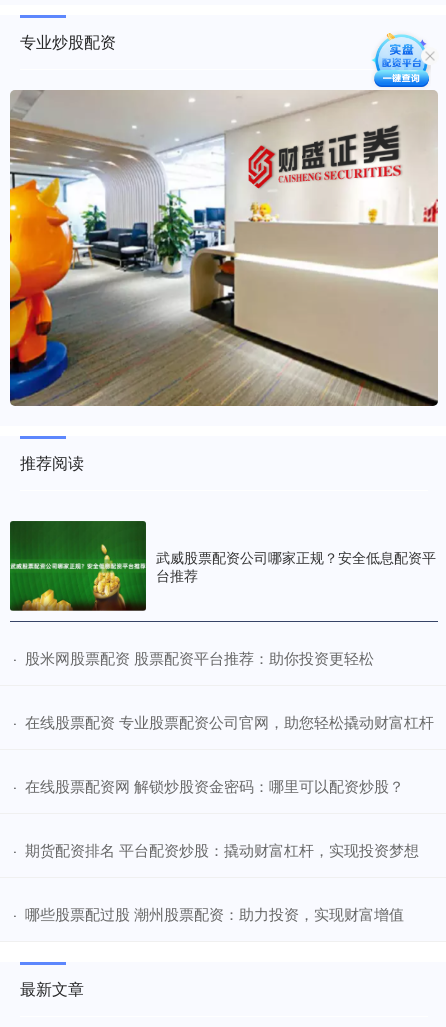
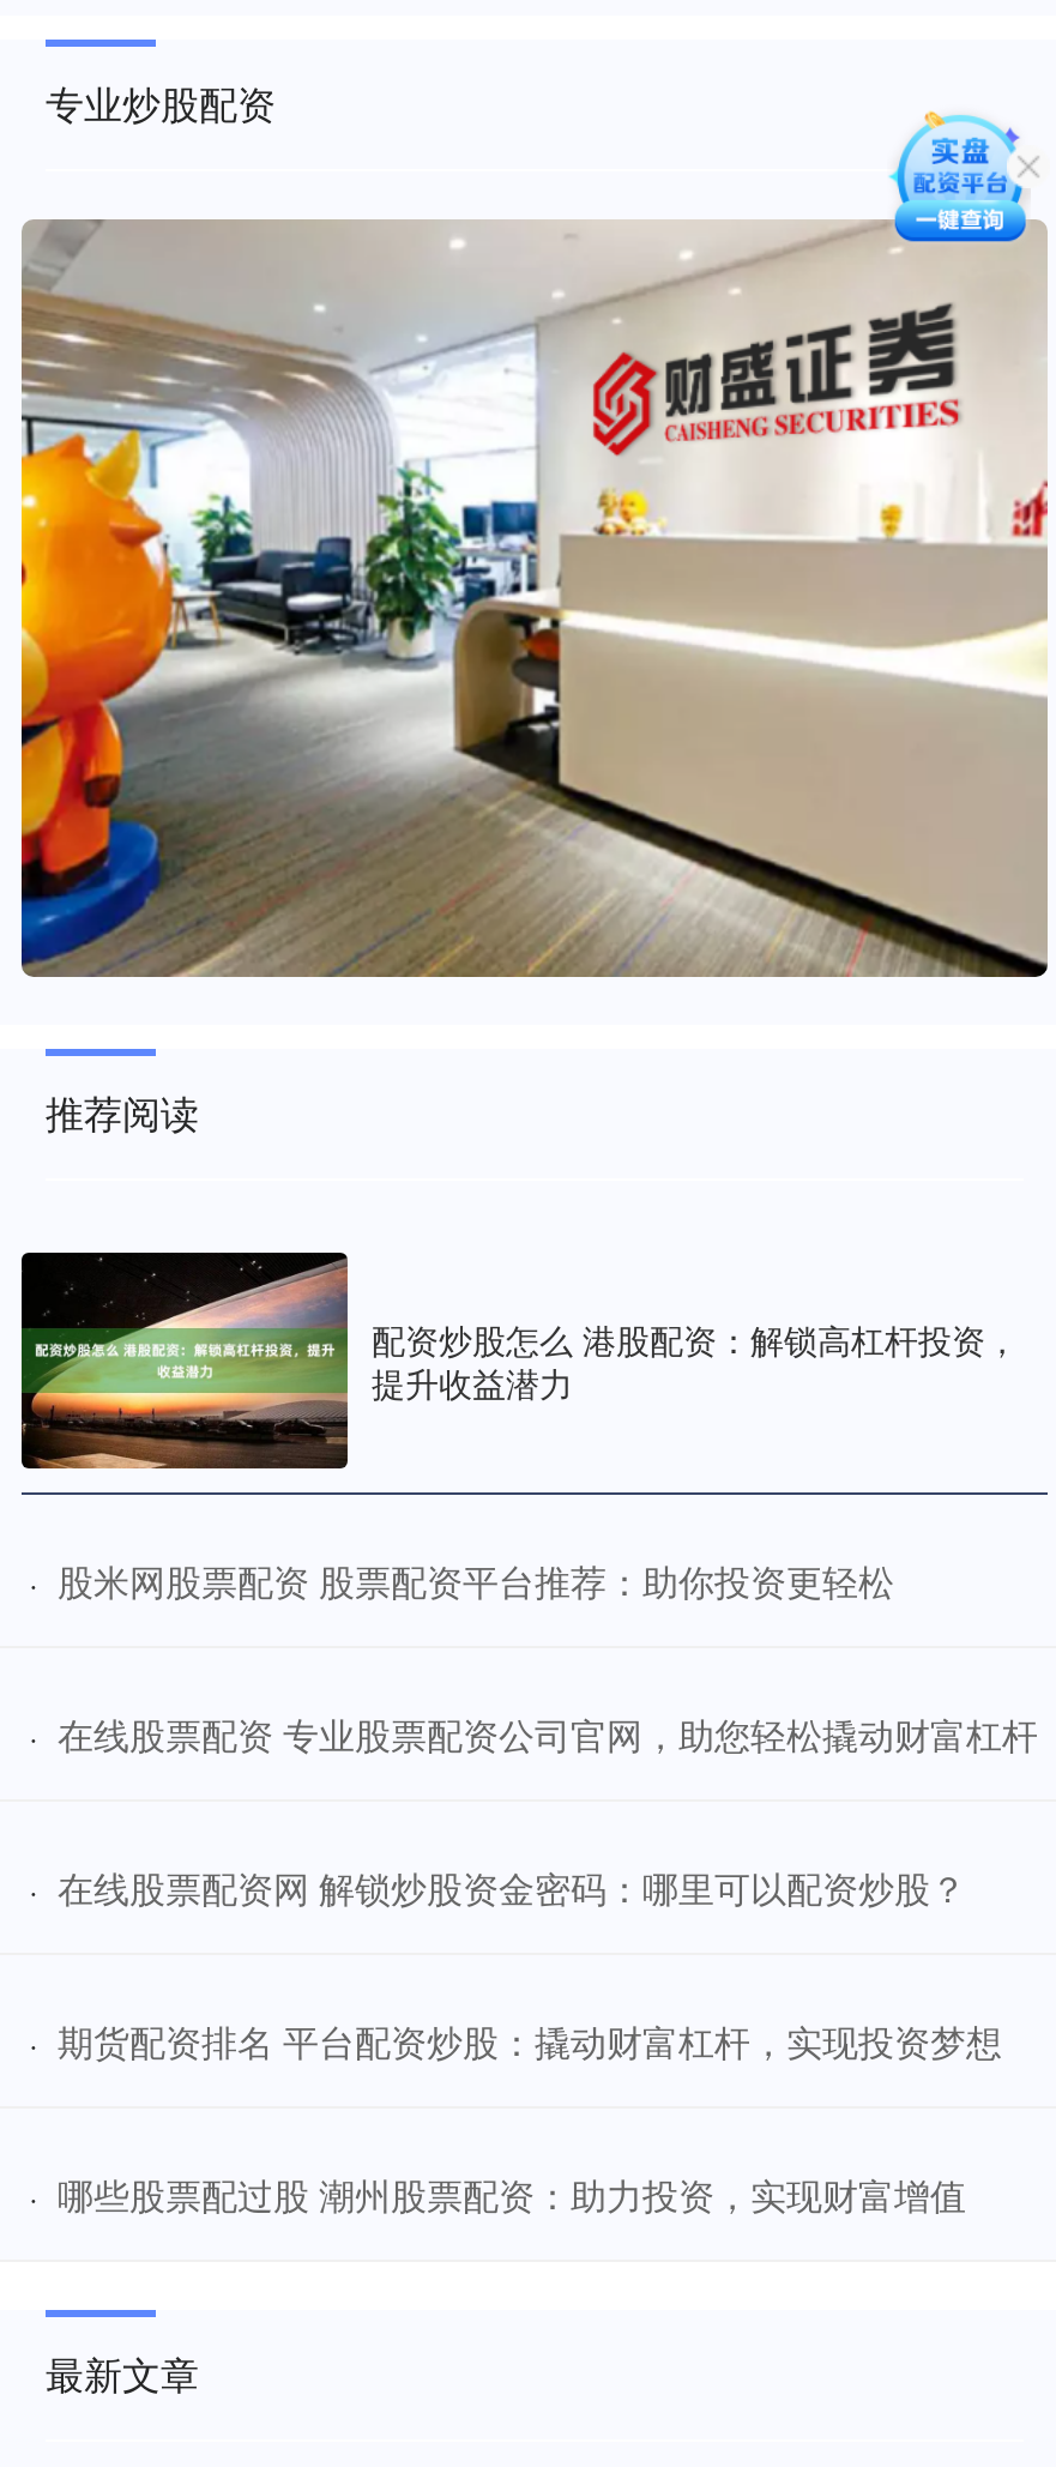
- [image]
+ [image]

- [image]
- 武威股票配资公司哪家正规？安全低息配资平
- 台推荐
+ [image]
+ 配资炒股怎么 港股配资：解锁高杠杆投资，
+ 提升收益潜力
